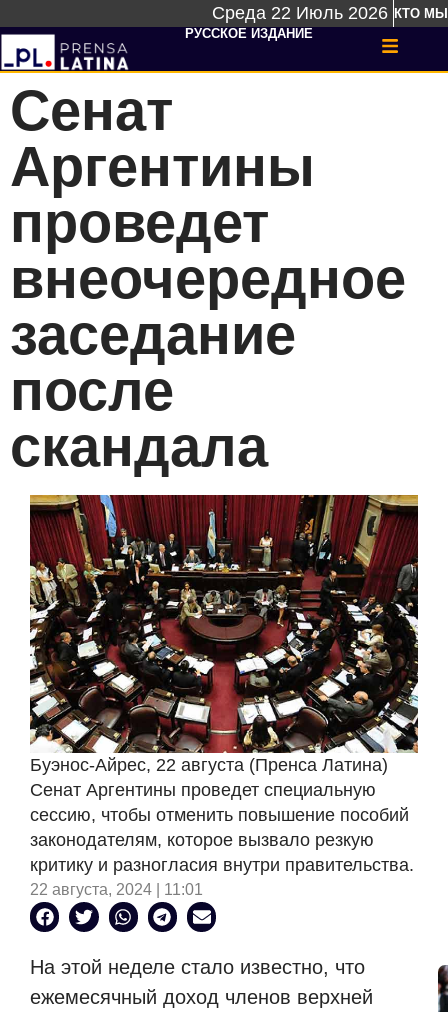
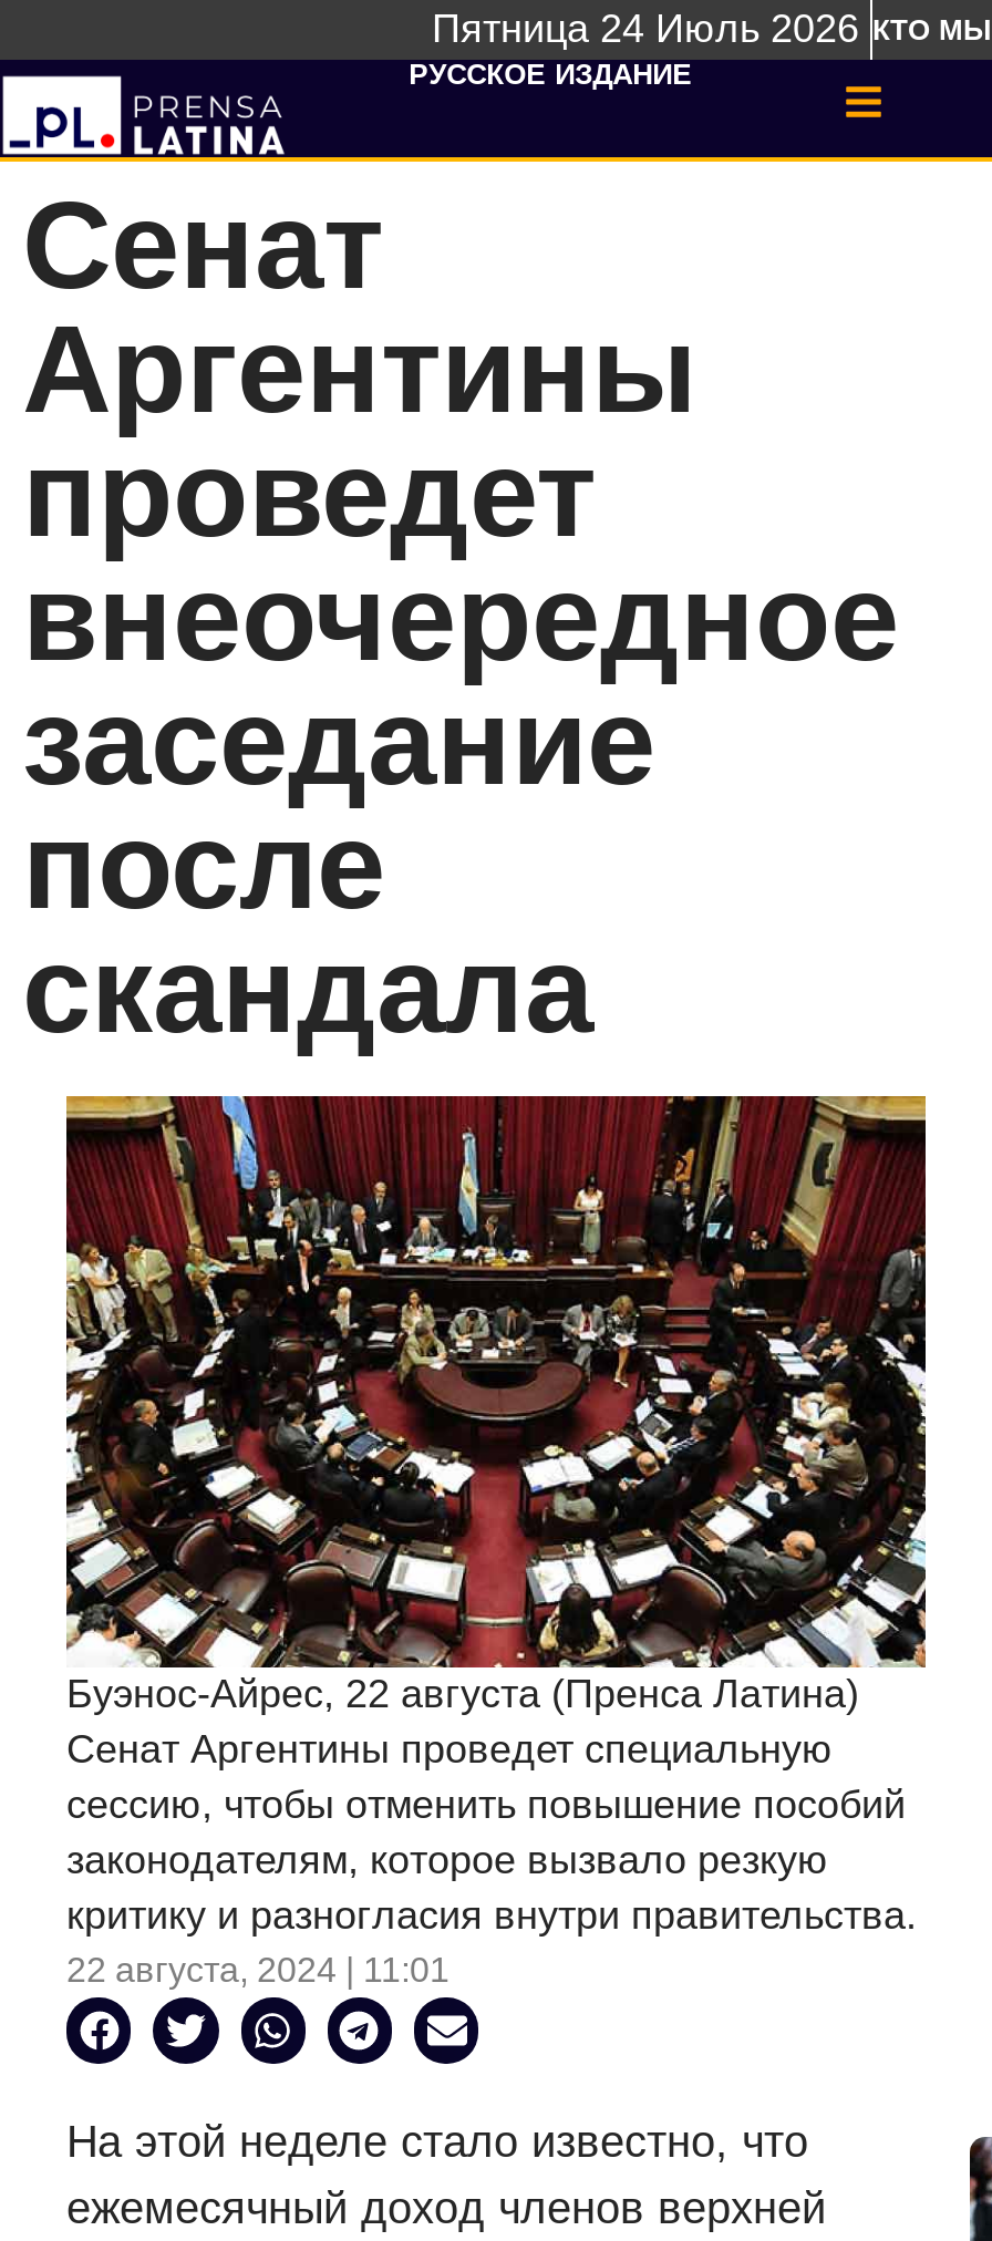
- Среда 22 Июль 2026 КТО МЫ
+ Пятница 24 Июль 2026 КТО МЫ
